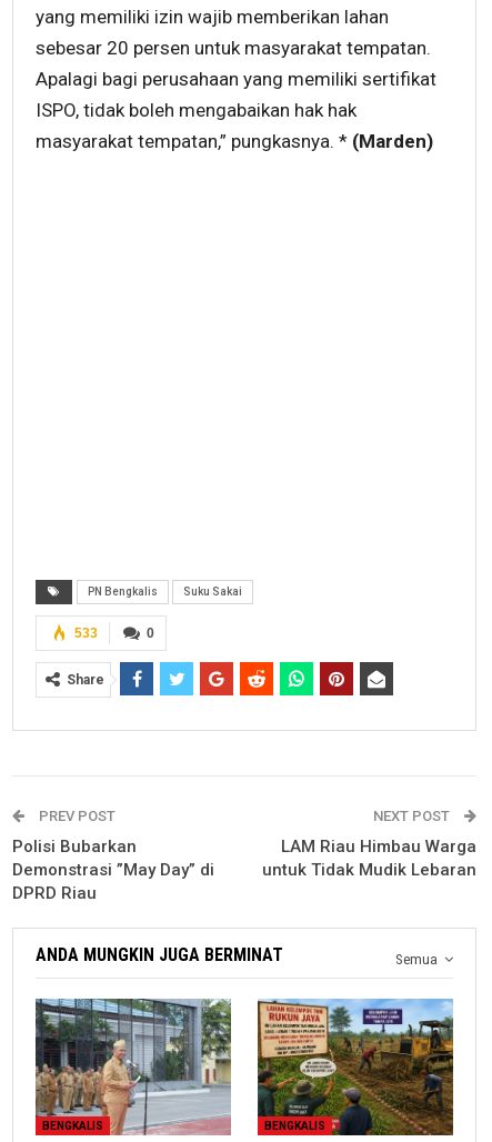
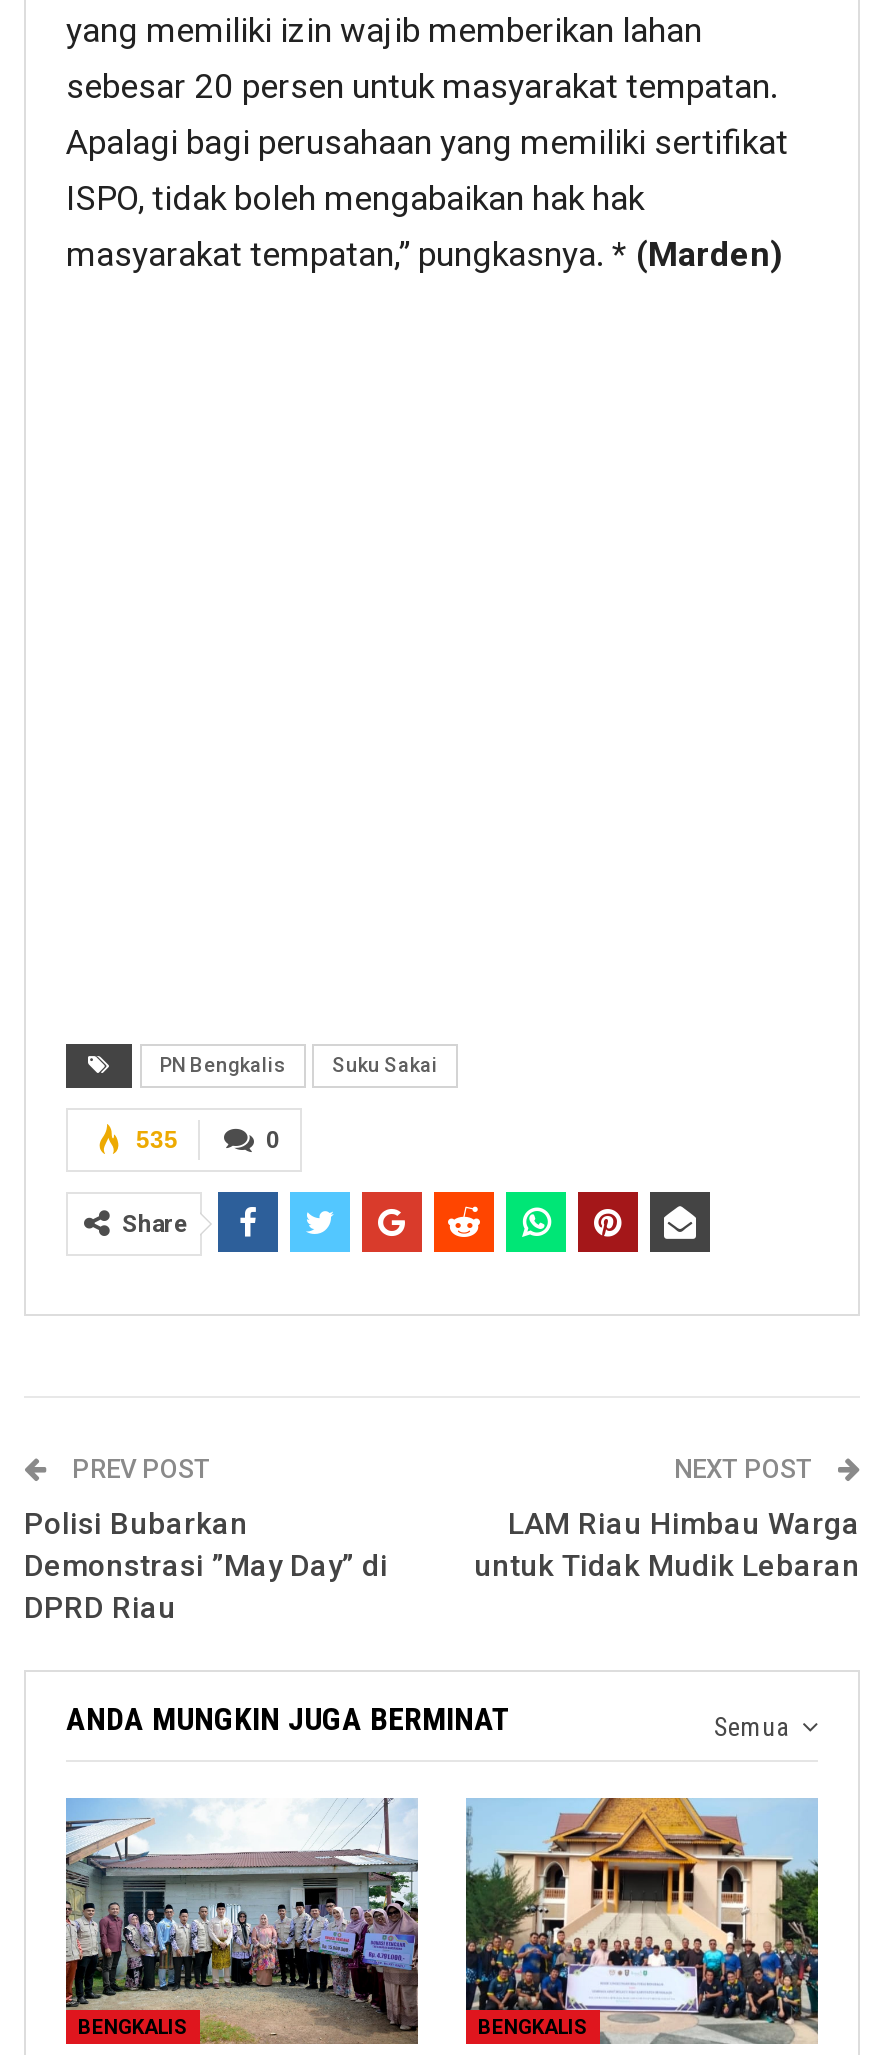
- 533
+ 535

- [image]
+ [image]

- [image]
+ [image]
